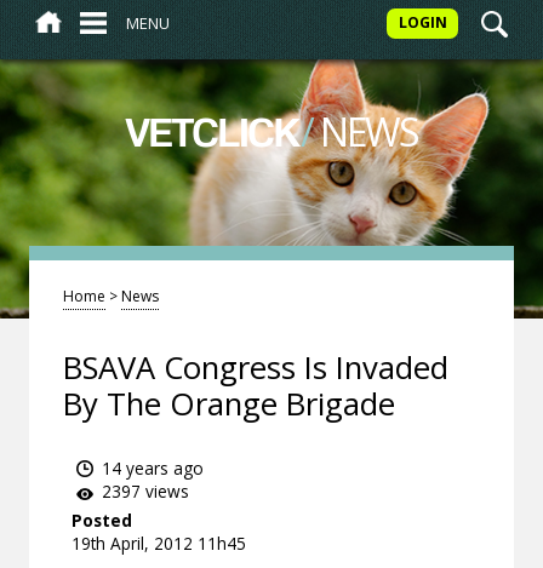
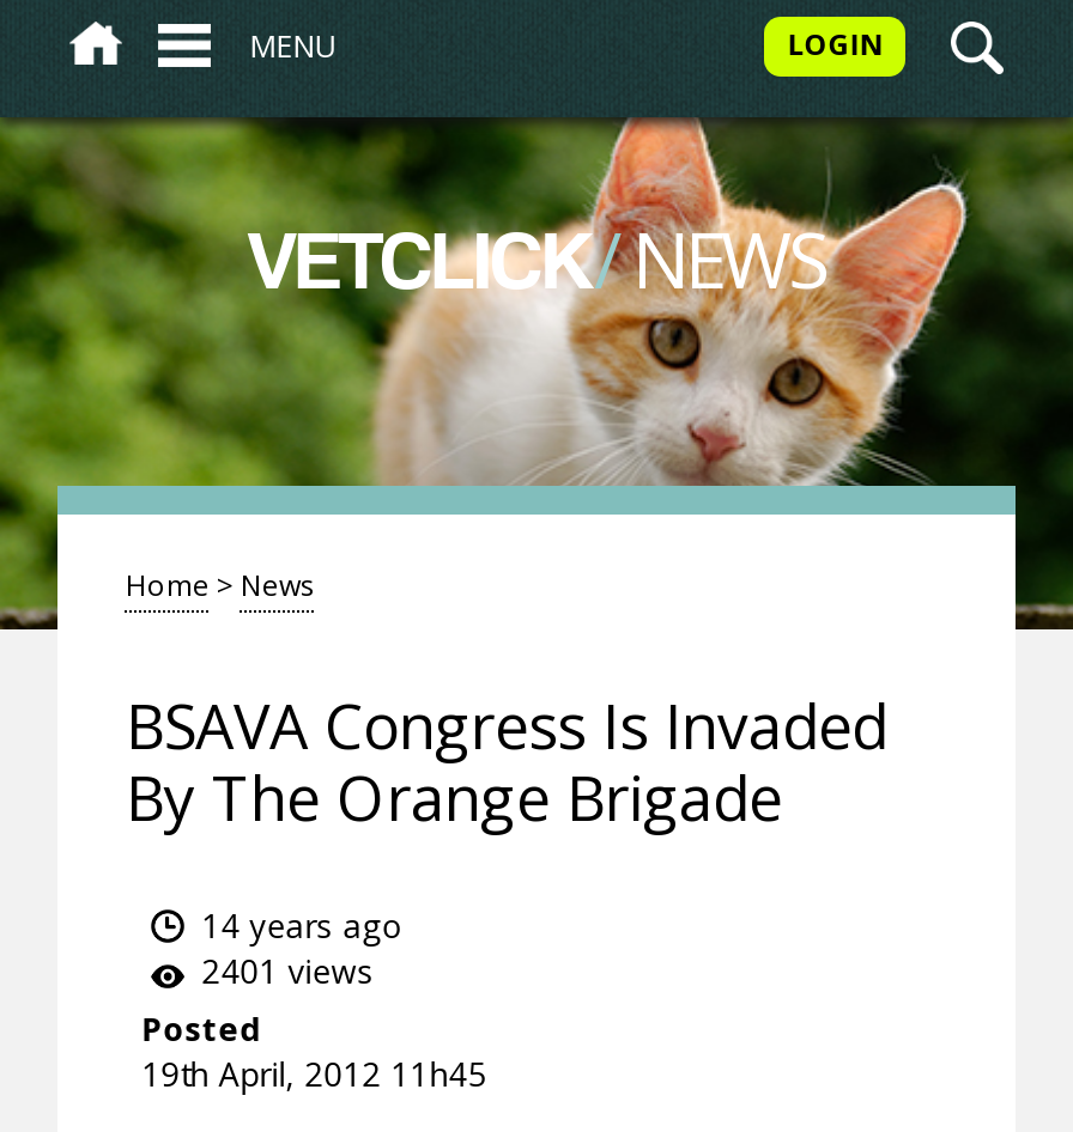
- 2397 views
+ 2401 views
